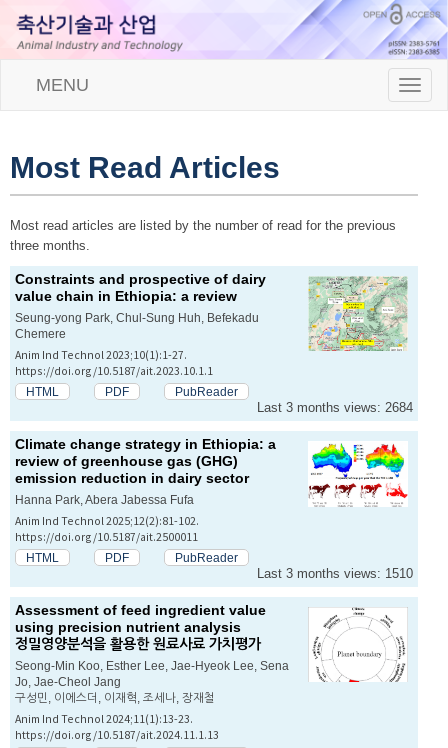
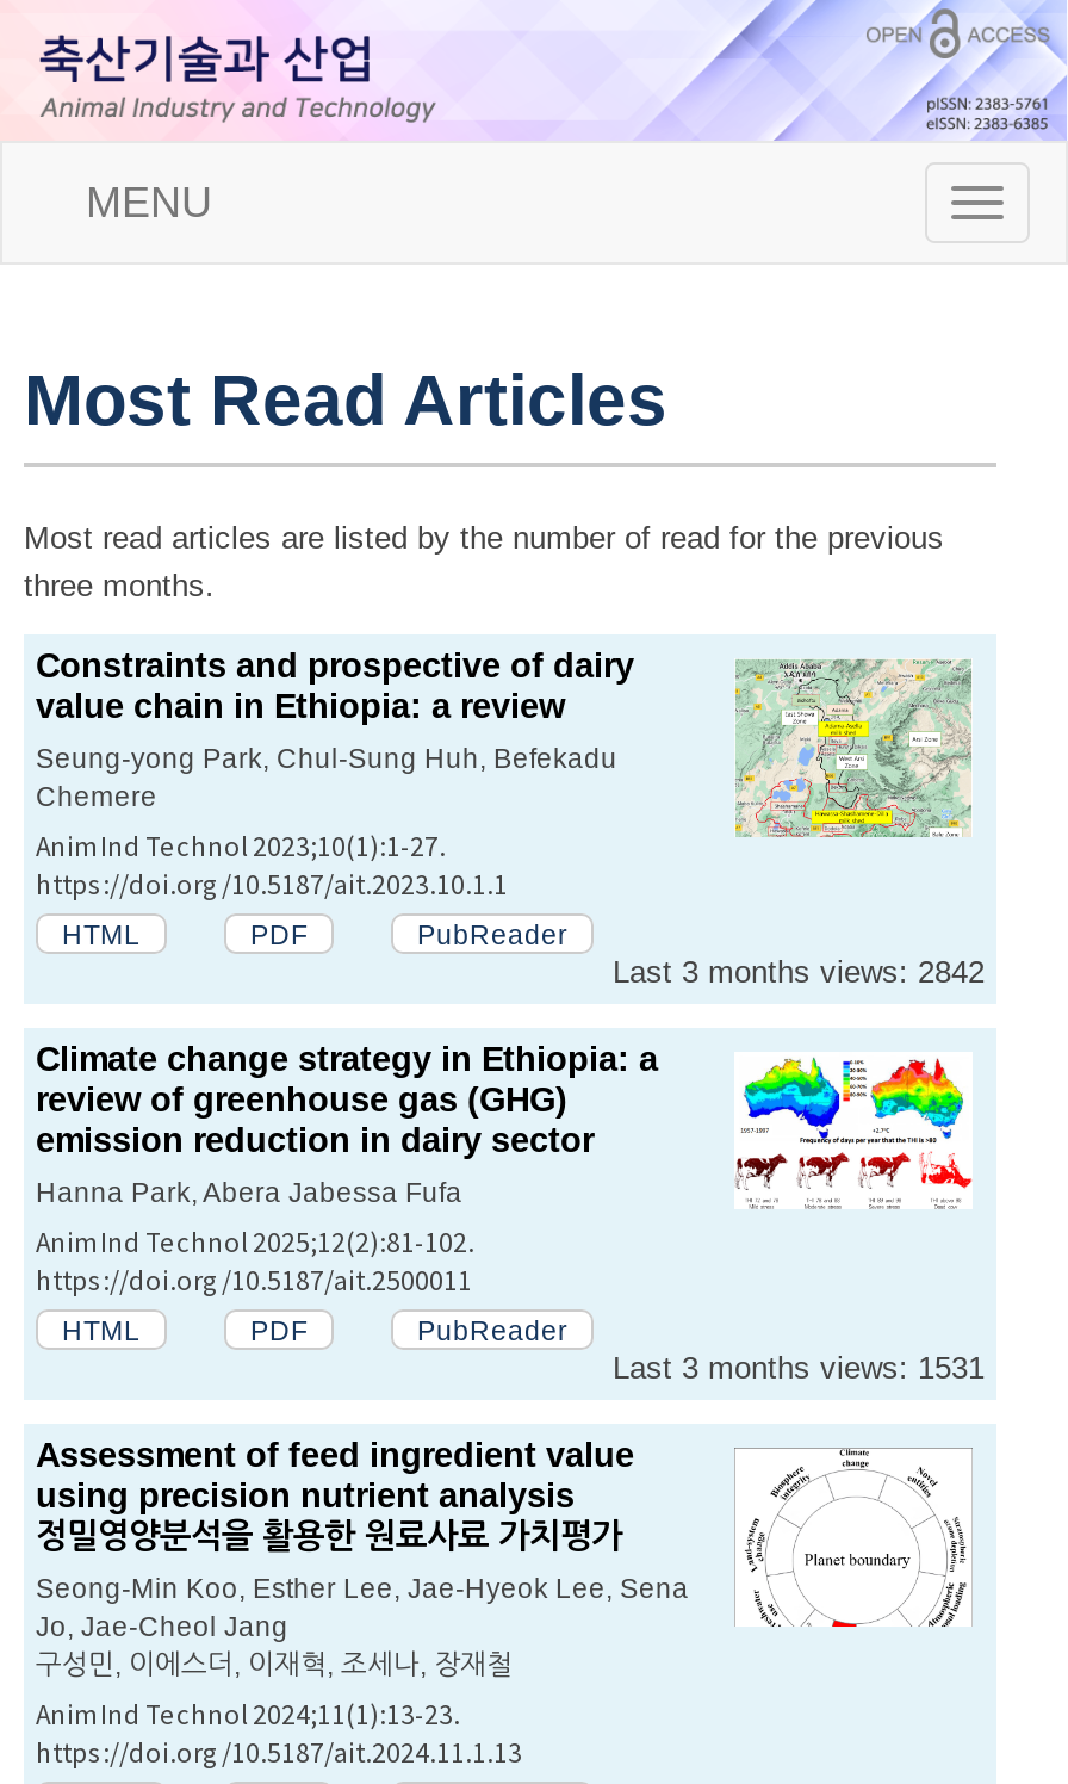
- Last 3 months views: 2684
+ Last 3 months views: 2842

- Last 3 months views: 1510
+ Last 3 months views: 1531
